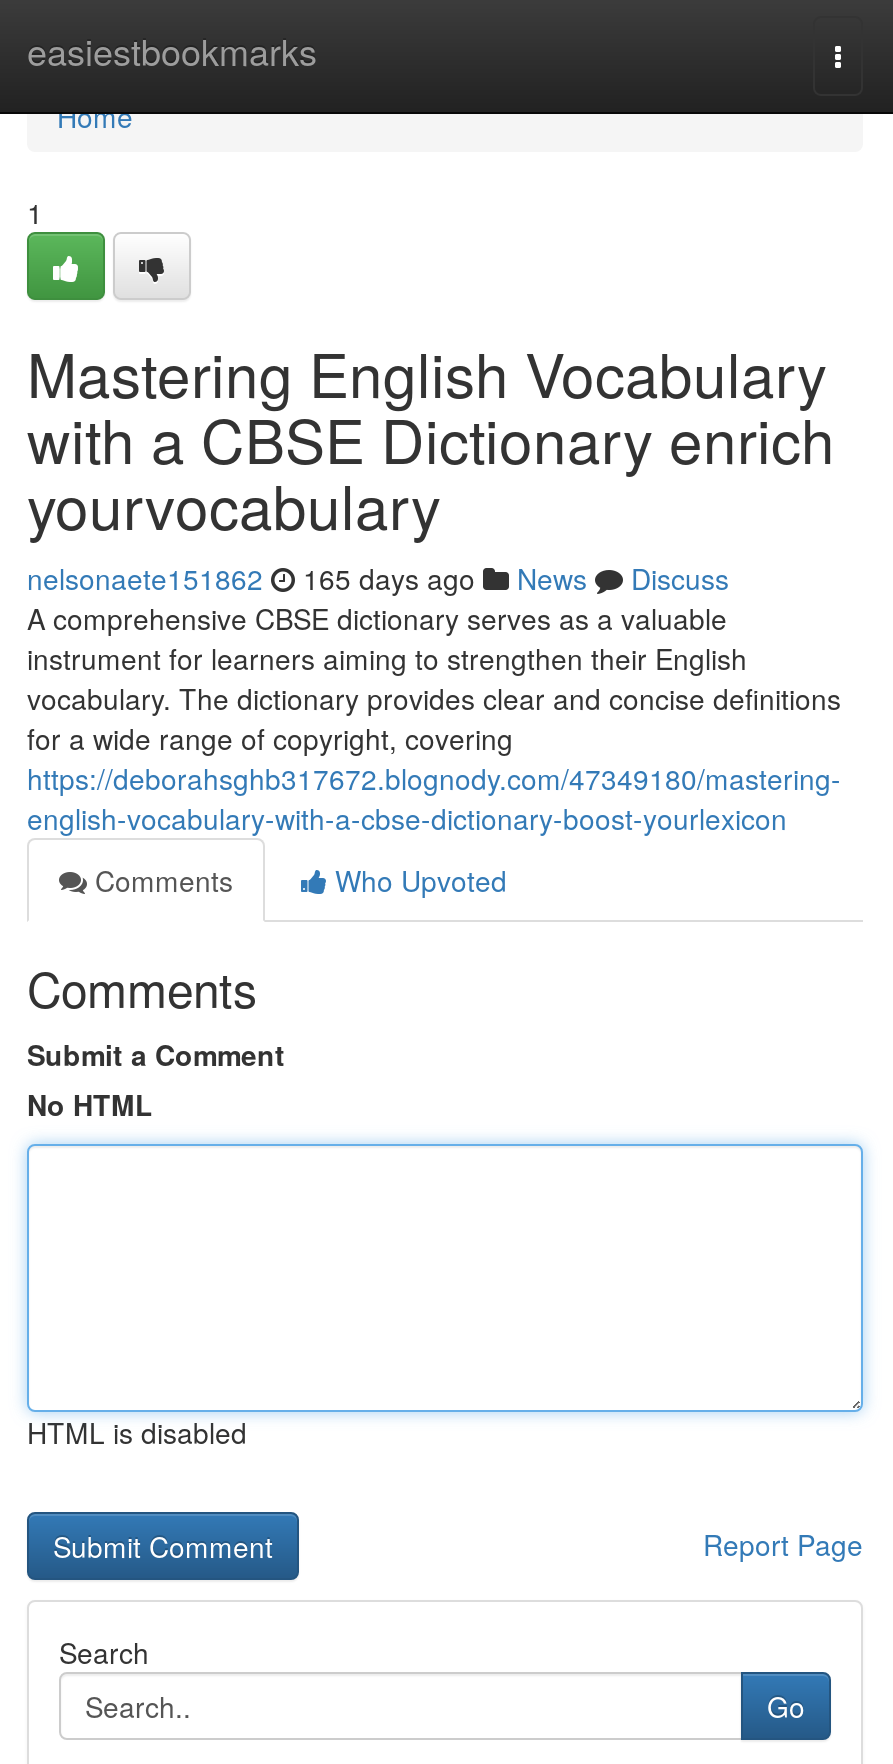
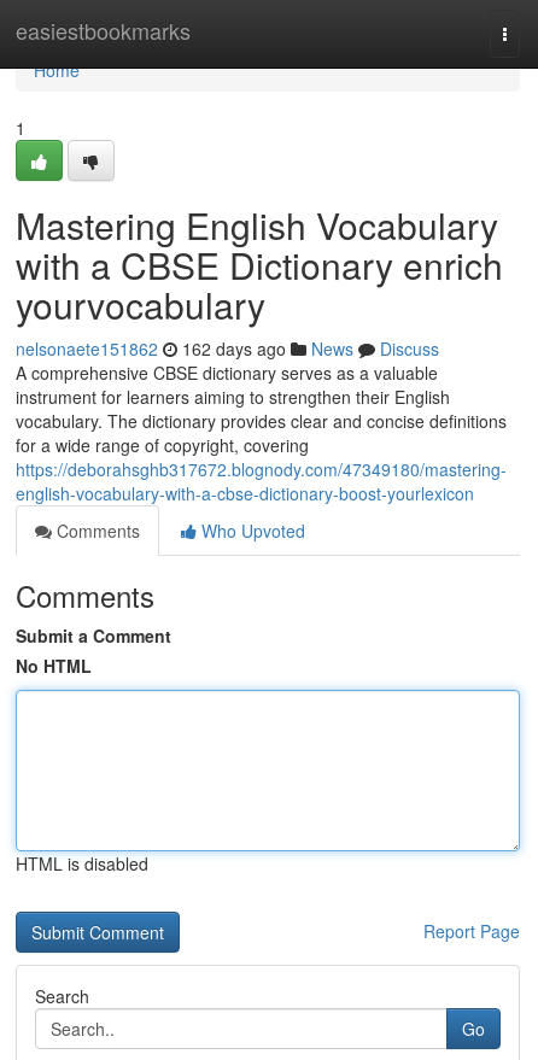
- nelsonaete151862 165 days ago News Discuss
+ nelsonaete151862 162 days ago News Discuss
